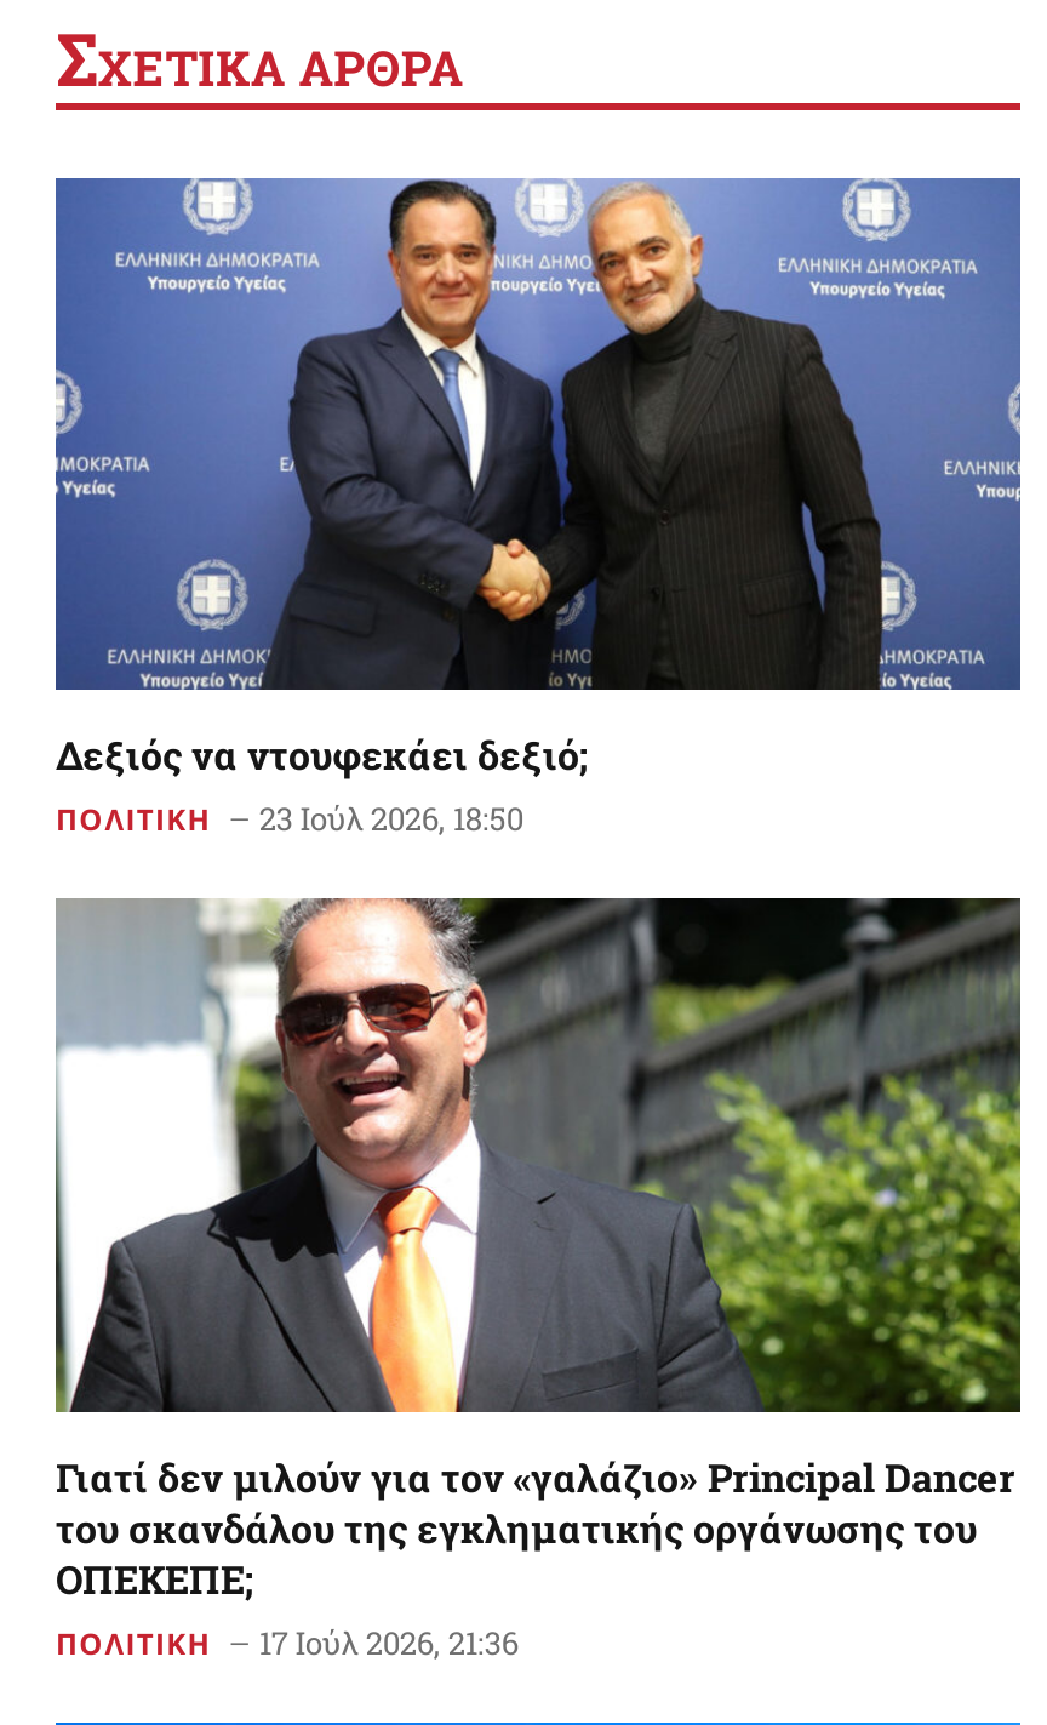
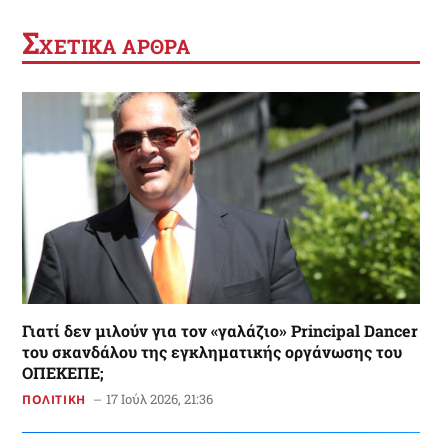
- [image]
- Δεξιός να ντουφεκάει δεξιό;
- ΠΟΛΙΤΙΚΗ
- 23 Ιούλ 2026, 18:50
